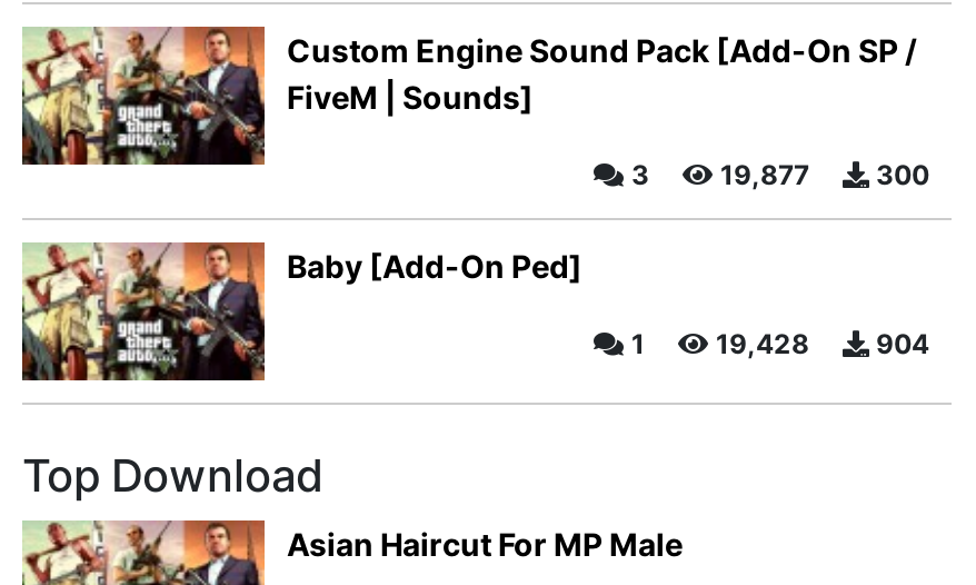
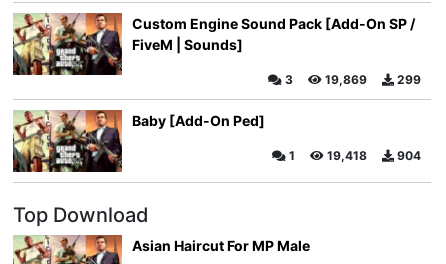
- 19,877
+ 19,869

- 300
+ 299

- 1 19,428 904
+ 1 19,418 904
